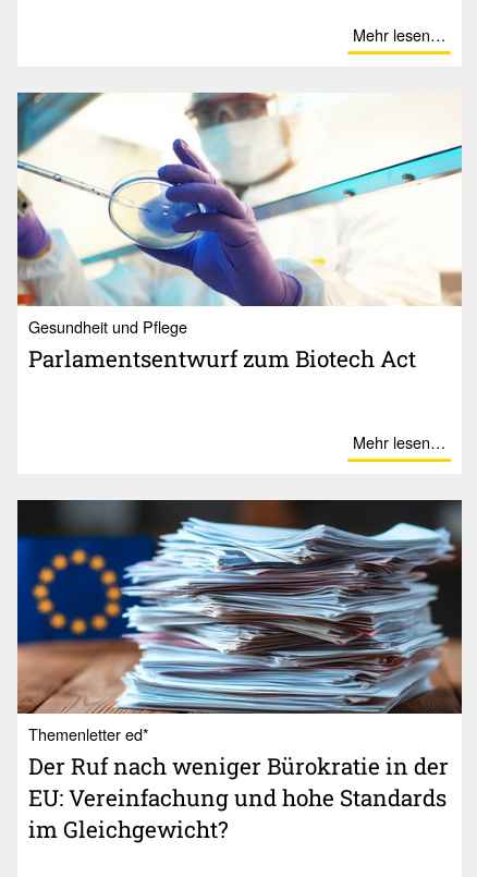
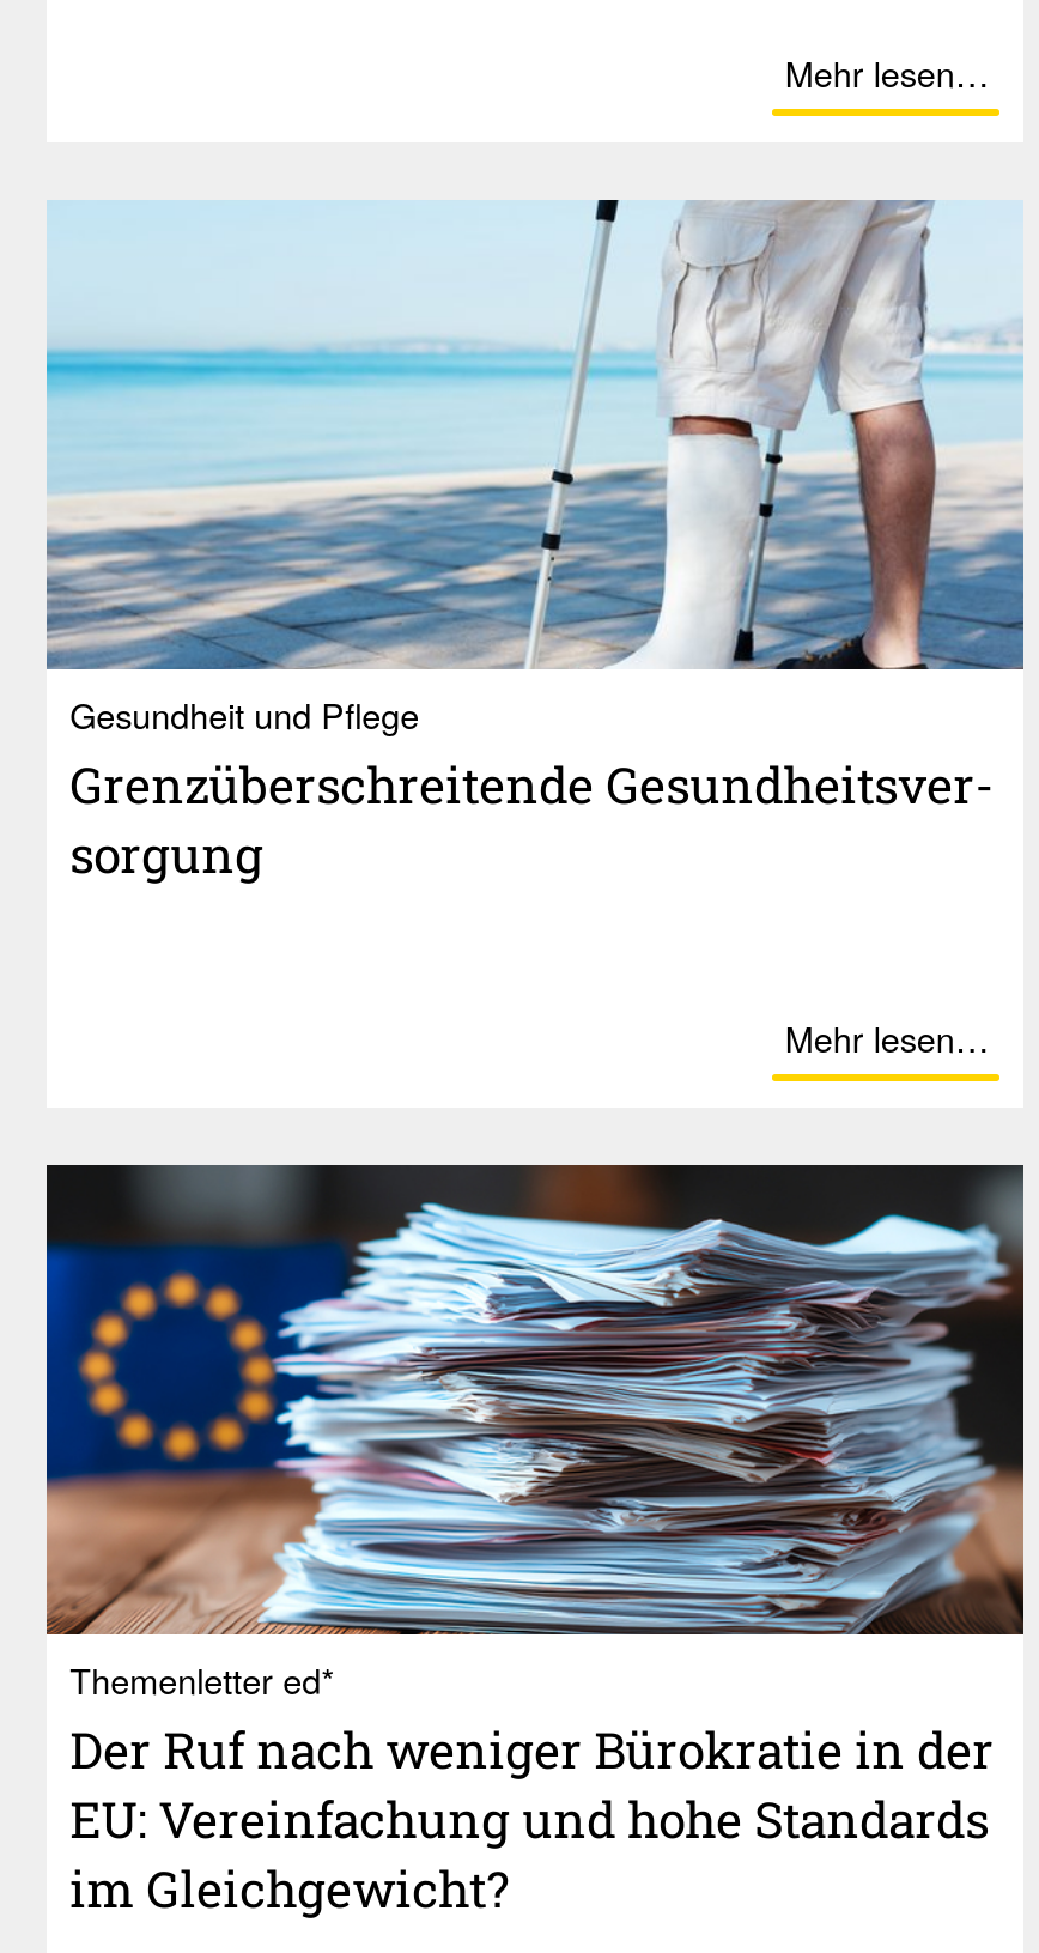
- [image]
- Parlamentsentwurf zum Biotech Act
+ [image]
+ Grenzüberschreitende Gesundheitsver
+ sorgung
